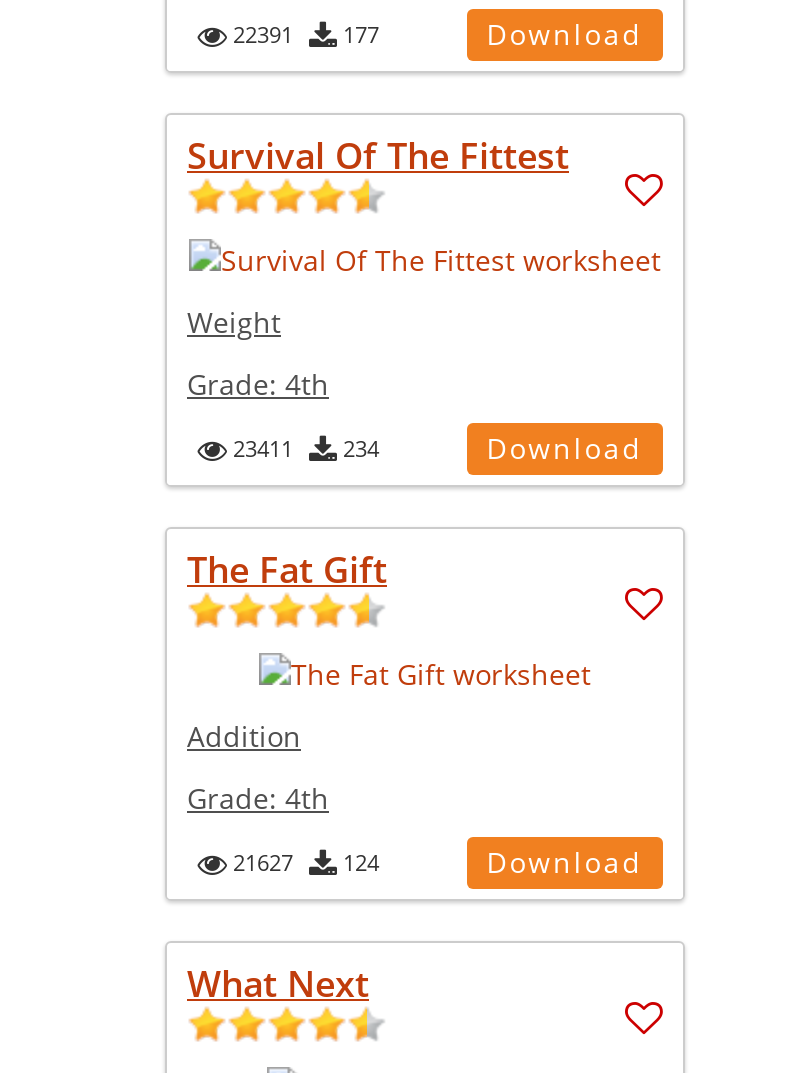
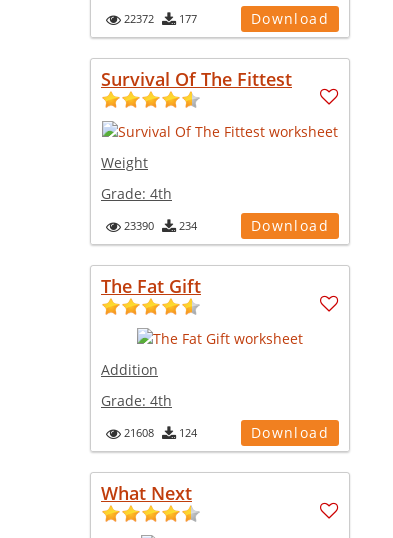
- 22391 177
+ 22372 177

- 23411 234
+ 23390 234

- 21627 124
+ 21608 124
